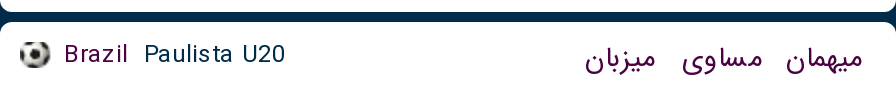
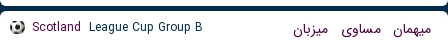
- Brazil Paulista U20
+ Scotland League Cup Group B
